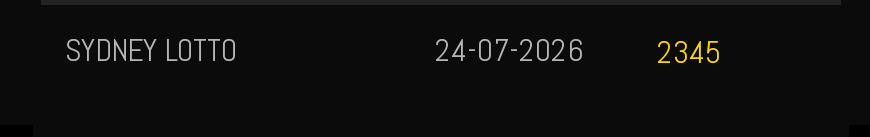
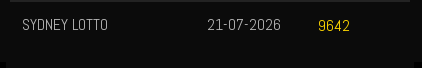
- 24-07-2026
+ 21-07-2026

- 2345
+ 9642
